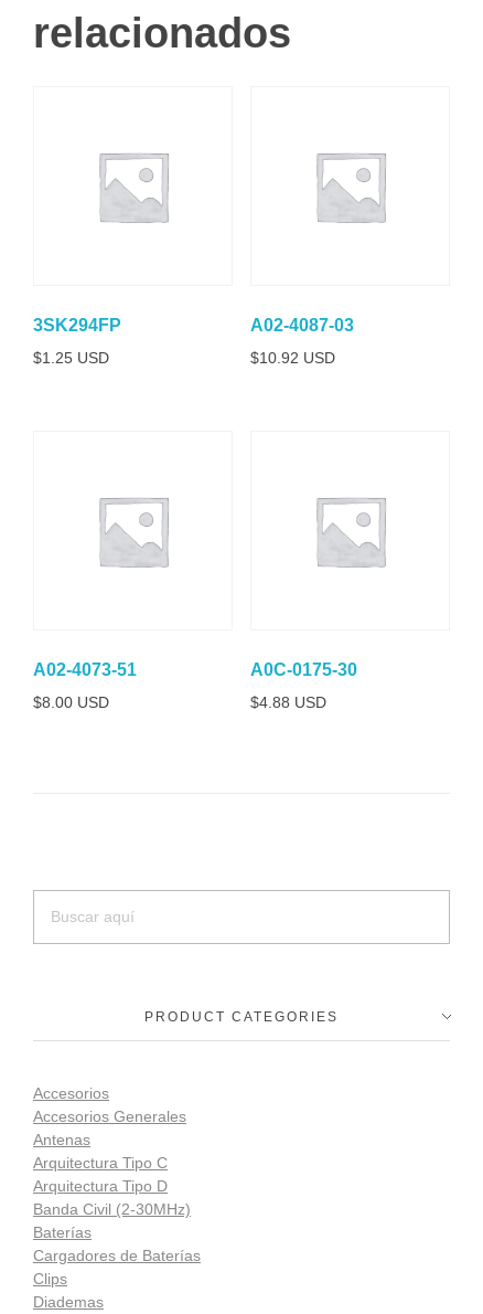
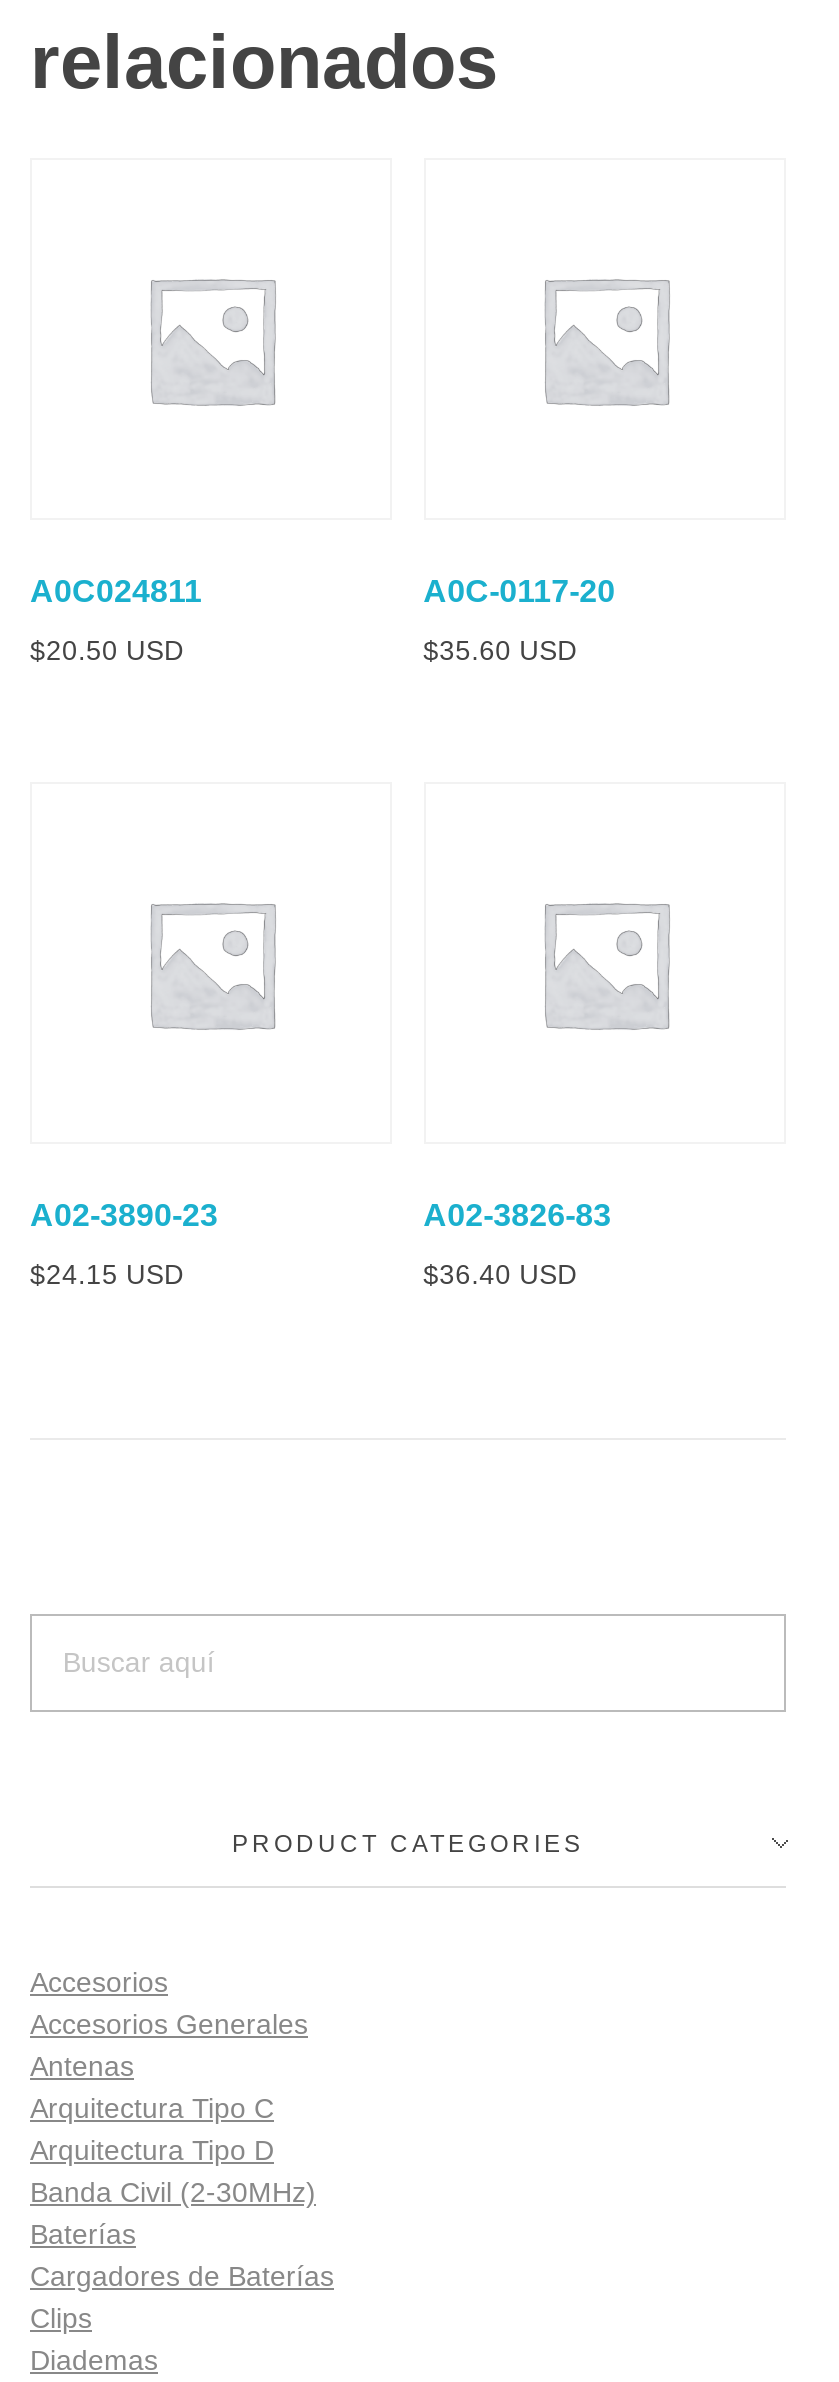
- 3SK294FP
+ A0C024811

- A02-4087-03
+ A0C-0117-20

- $1.25 USD
+ $20.50 USD

- $10.92 USD
+ $35.60 USD

- A02-4073-51
+ A02-3890-23

- A0C-0175-30
+ A02-3826-83

- $8.00 USD
+ $24.15 USD

- $4.88 USD
+ $36.40 USD
